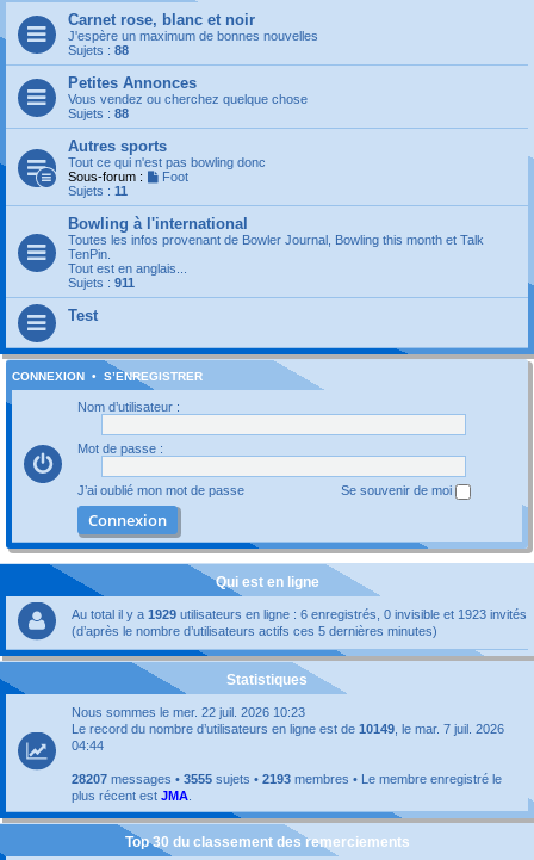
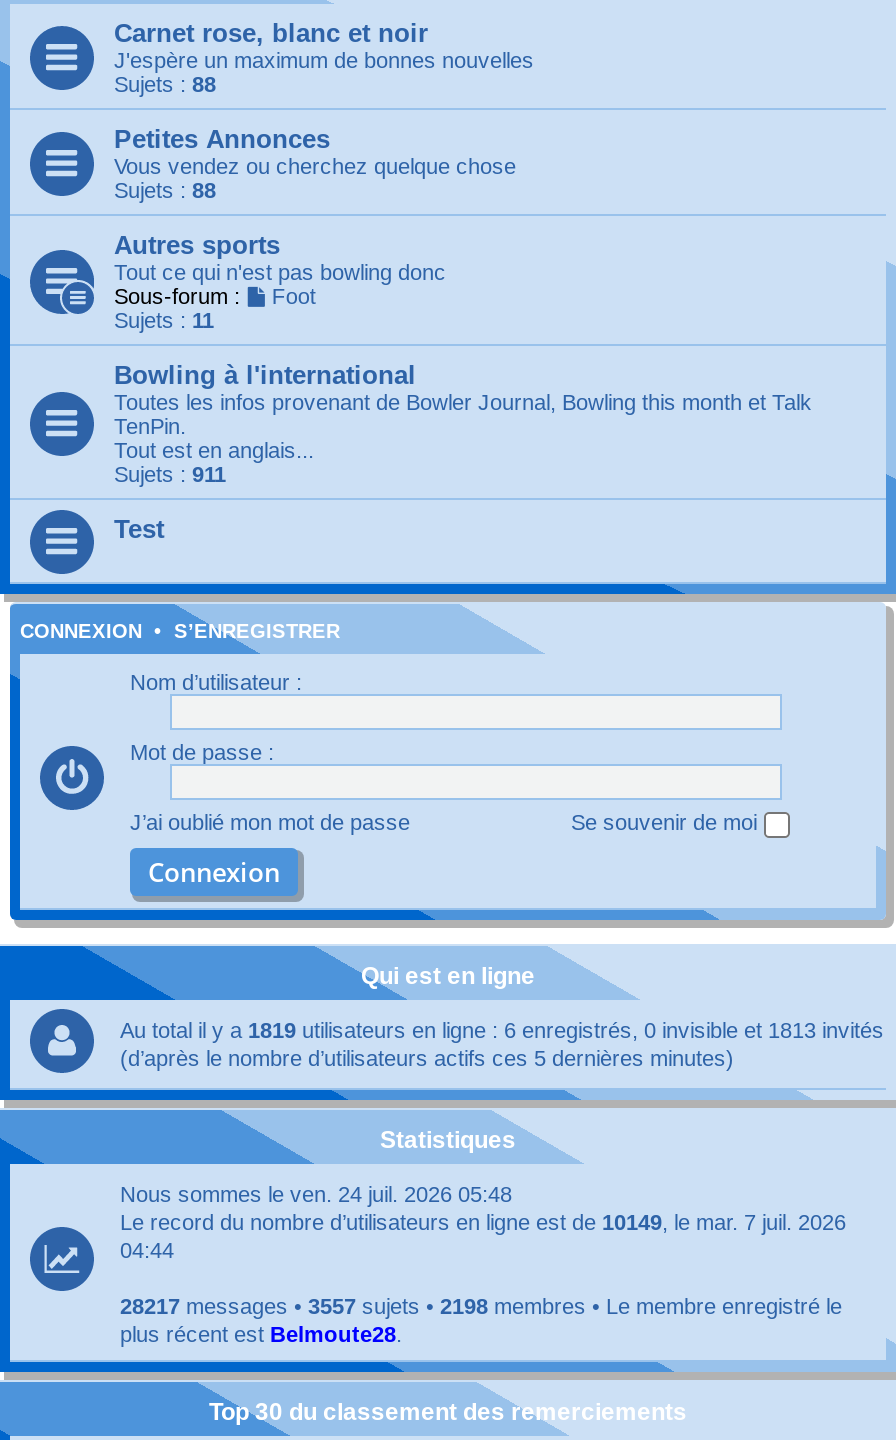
- Au total il y a 1929 utilisateurs en ligne : 6 enregistrés, 0 invisible et 1923 invités
+ Au total il y a 1819 utilisateurs en ligne : 6 enregistrés, 0 invisible et 1813 invités

- Nous sommes le mer. 22 juil. 2026 10:23
+ Nous sommes le ven. 24 juil. 2026 05:48

- 28207 messages • 3555 sujets • 2193 membres • Le membre enregistré le
+ 28217 messages • 3557 sujets • 2198 membres • Le membre enregistré le

- plus récent est JMA.
+ plus récent est Belmoute28.
